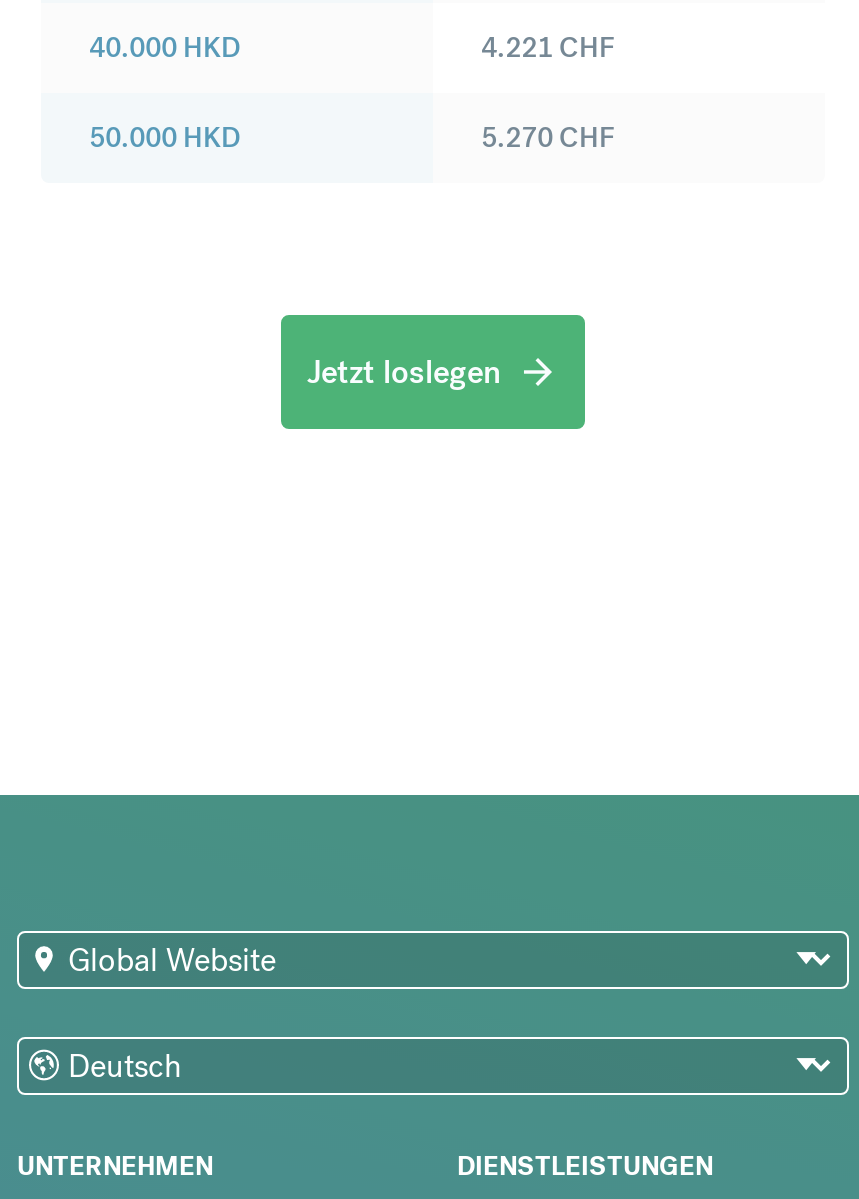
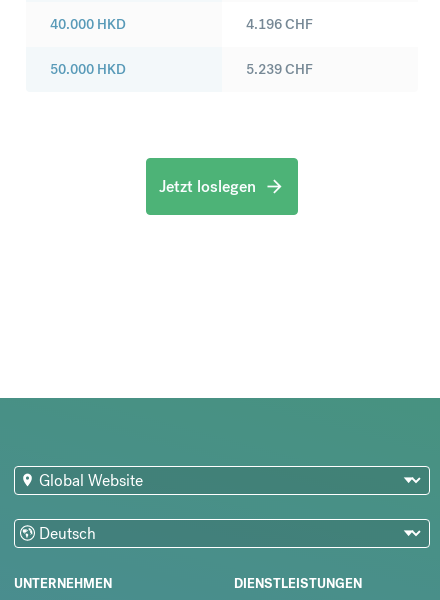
- 4.221 CHF
+ 4.196 CHF

- 5.270 CHF
+ 5.239 CHF
